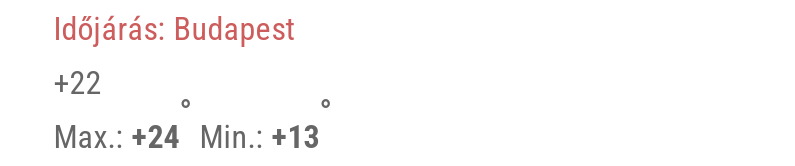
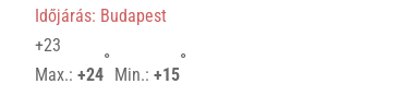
- +22
+ +23

- Max.: +24 Min.: +13
+ Max.: +24 Min.: +15
